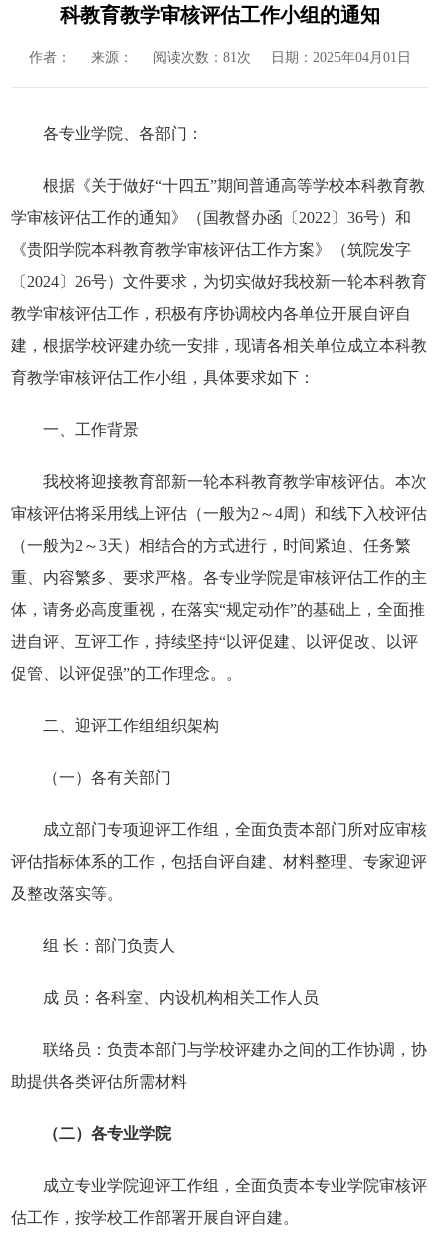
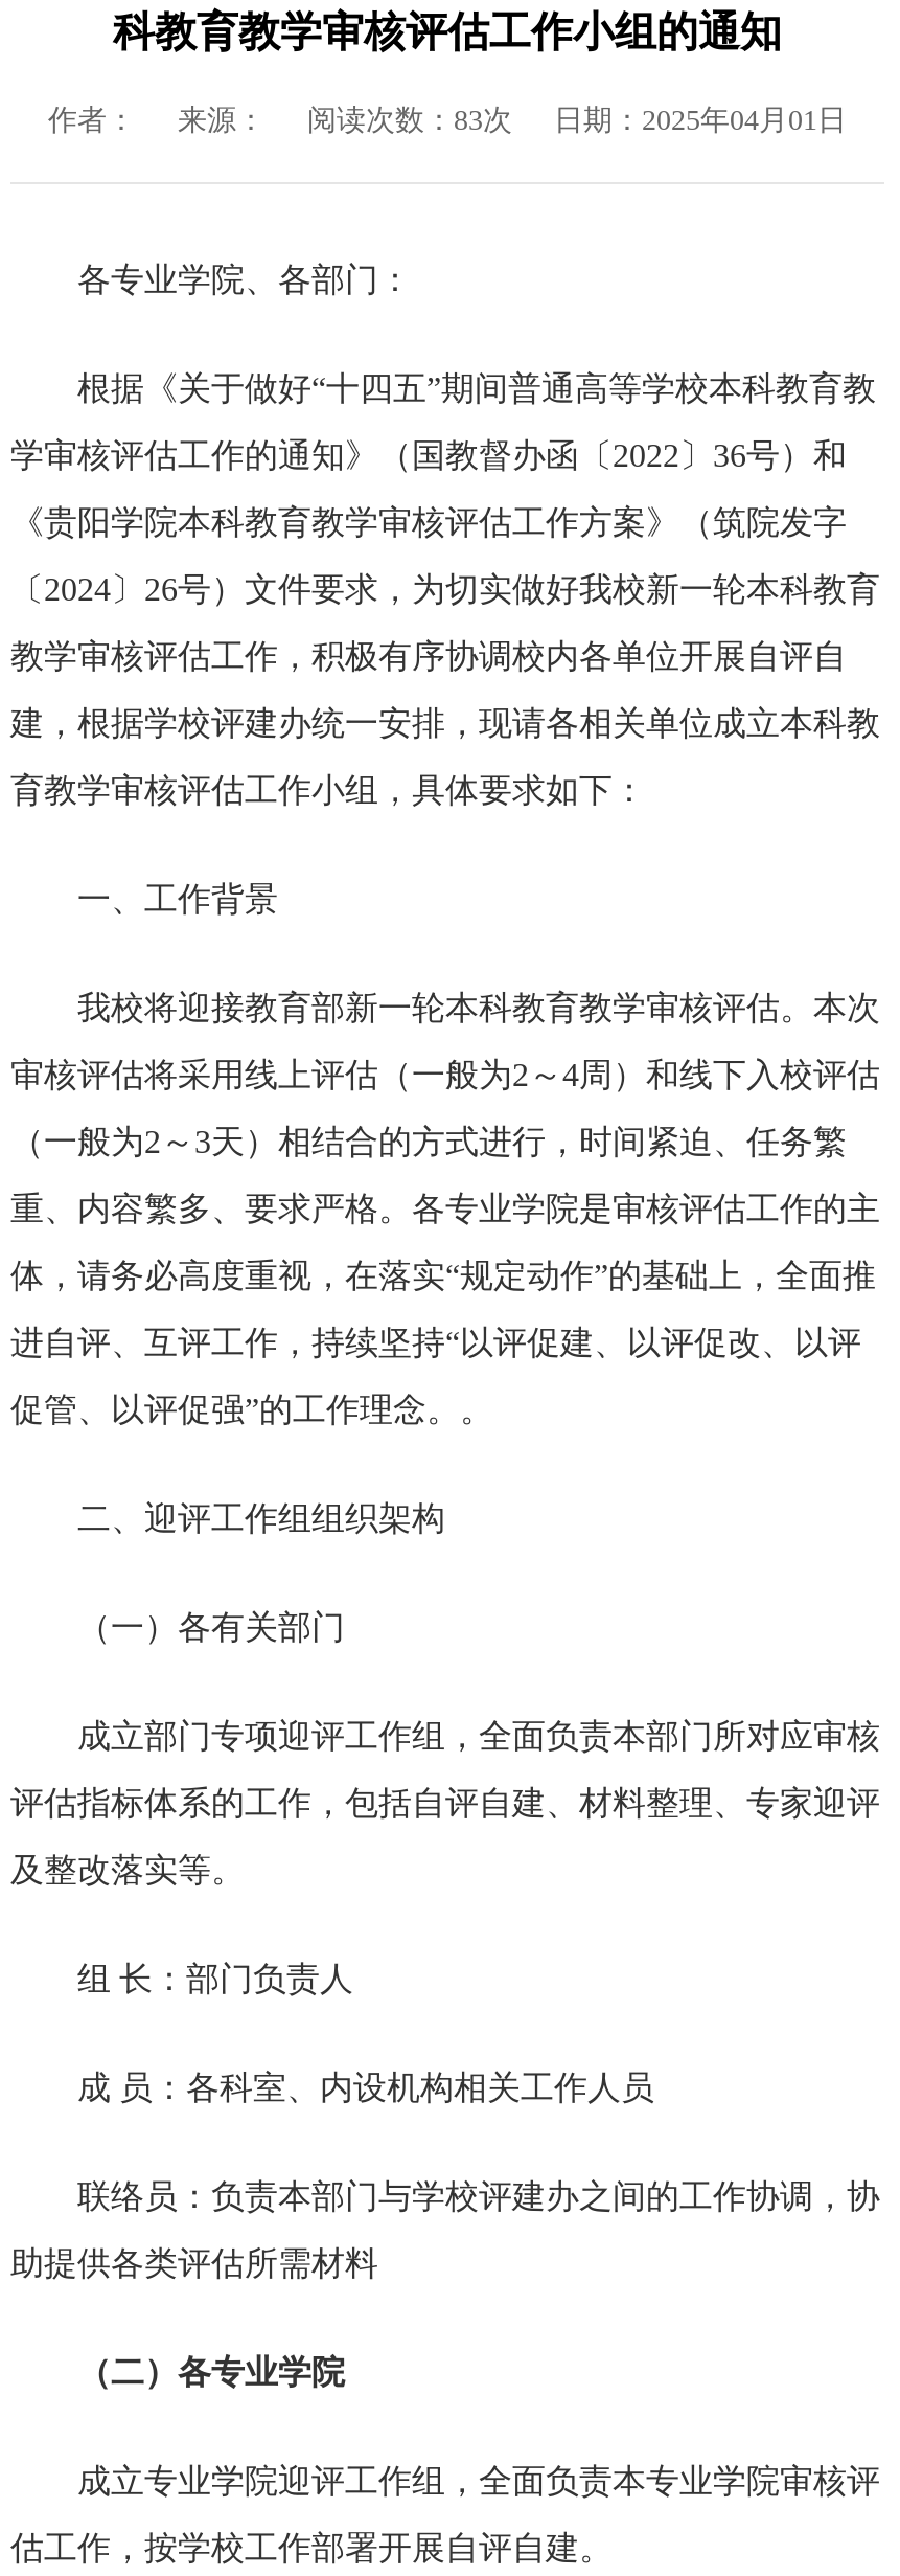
- 作者： 来源： 阅读次数：81次 日期：2025年04月01日
+ 作者： 来源： 阅读次数：83次 日期：2025年04月01日
